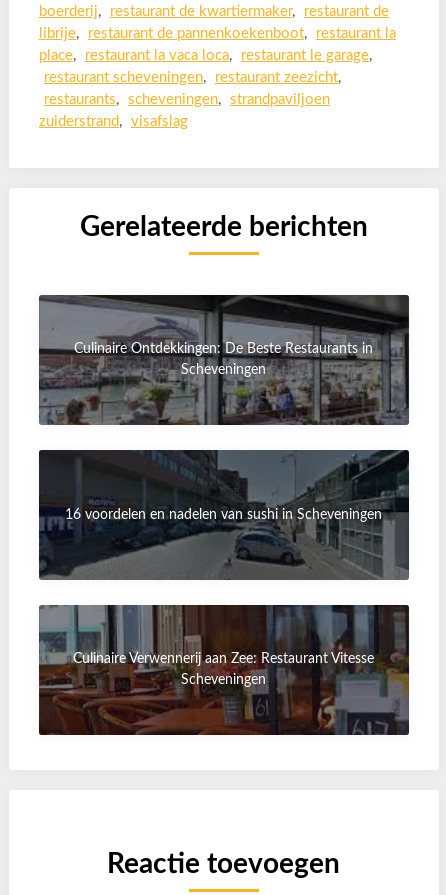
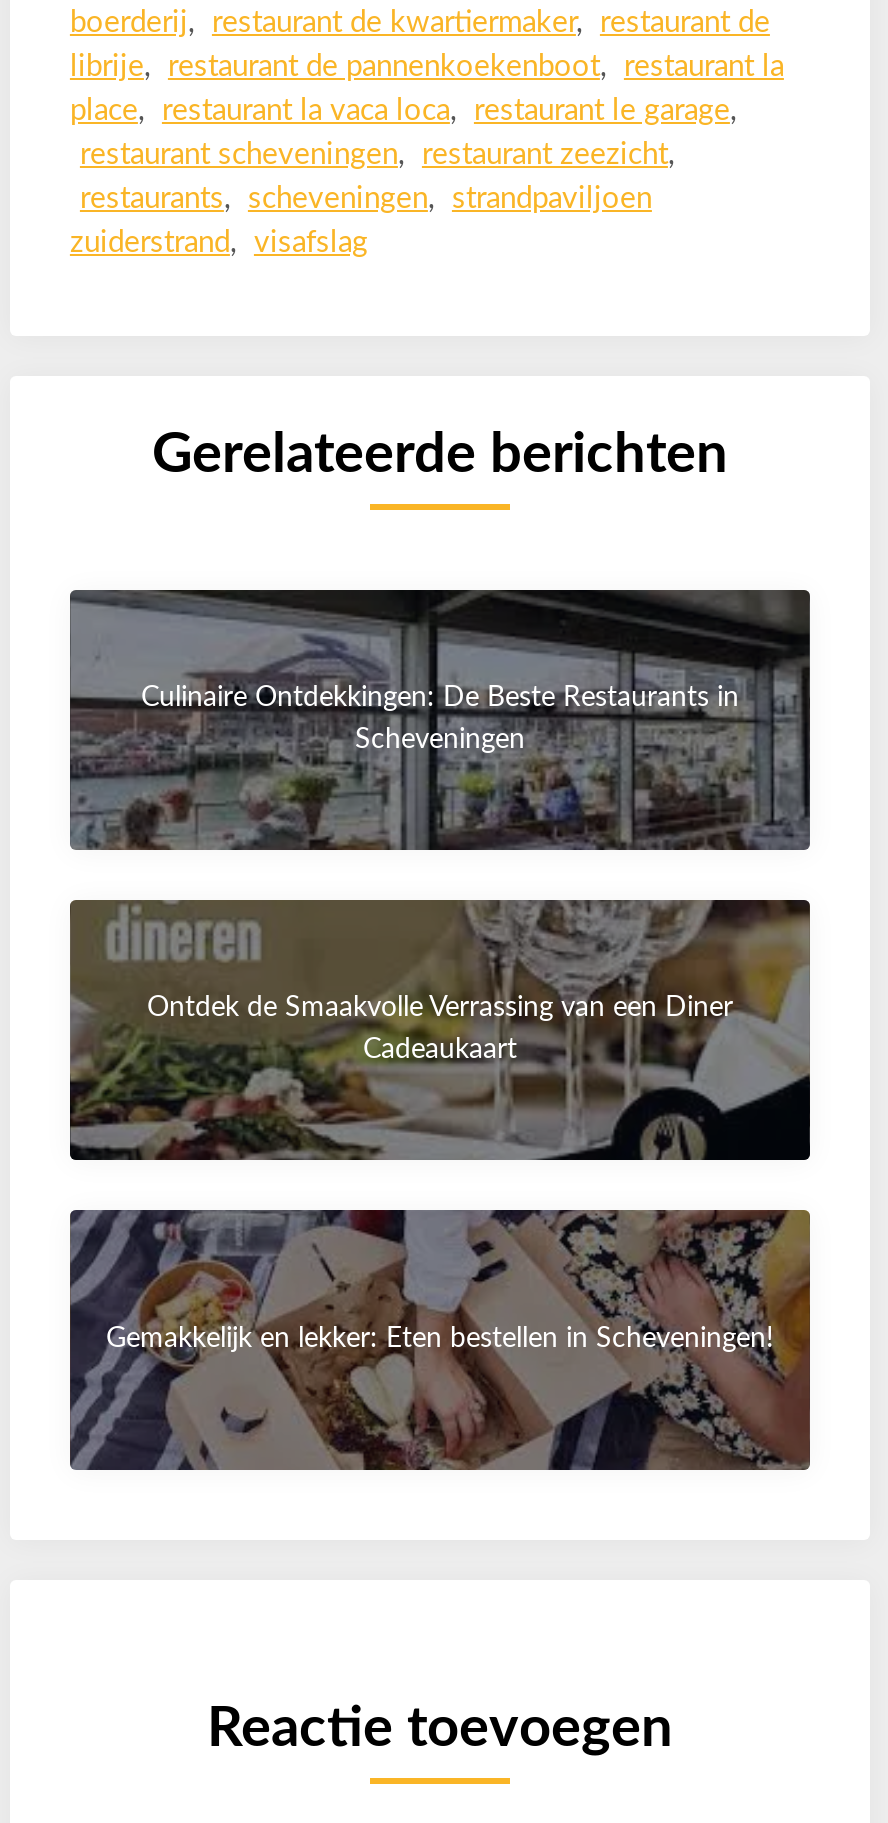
- [image]
- 16 voordelen en nadelen van sushi in Scheveningen
+ [image]
+ Ontdek de Smaakvolle Verrassing van een Diner

- [image]
- Scheveningen
+ [image]
+ Gemakkelijk en lekker: Eten bestellen in Scheveningen!

- Culinaire Verwennerij aan Zee: Restaurant Vitesse
+ Cadeaukaart
